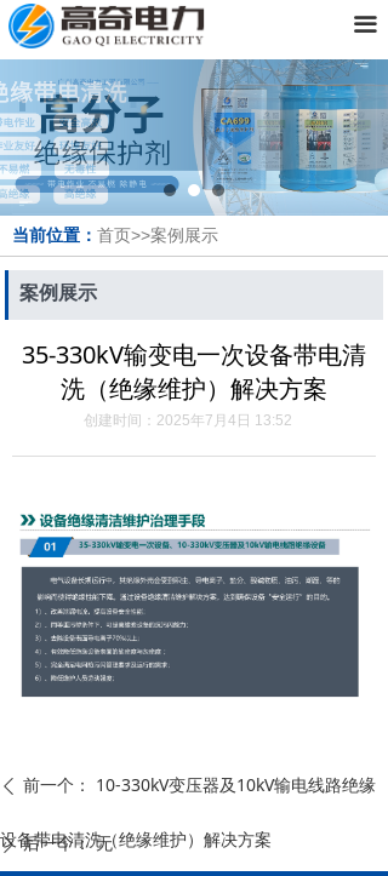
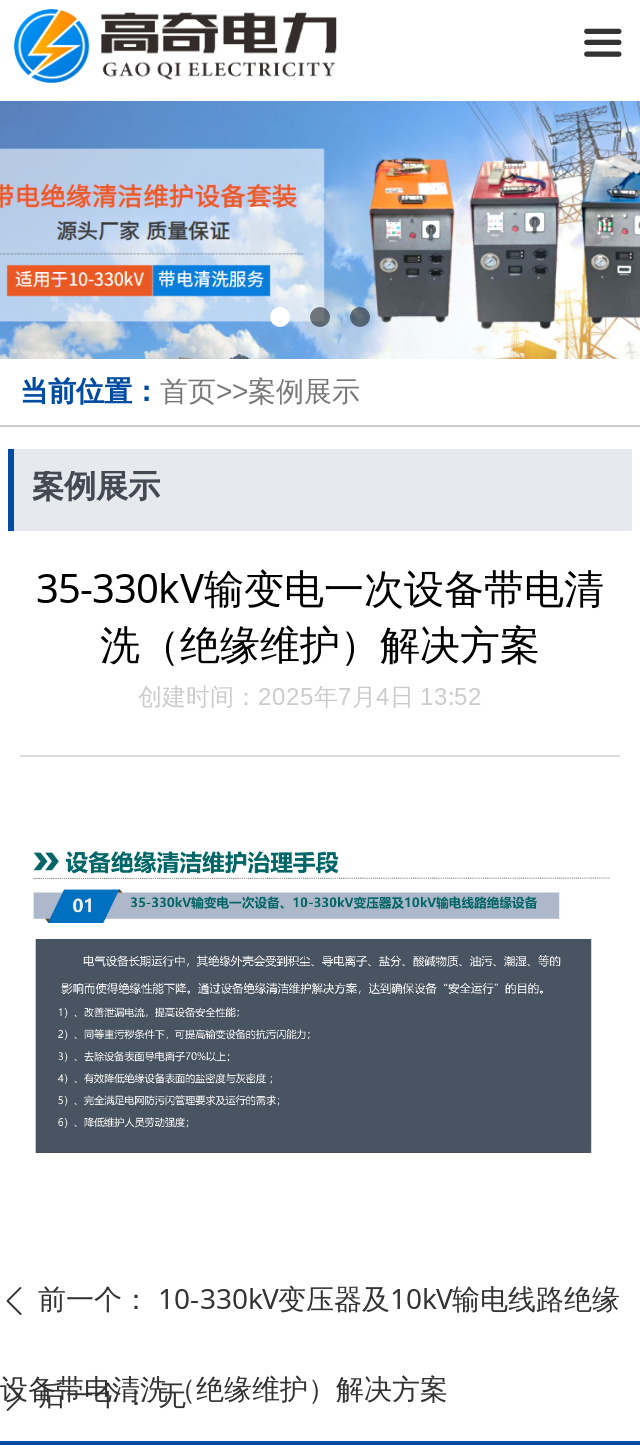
- [image]
+ [image]
